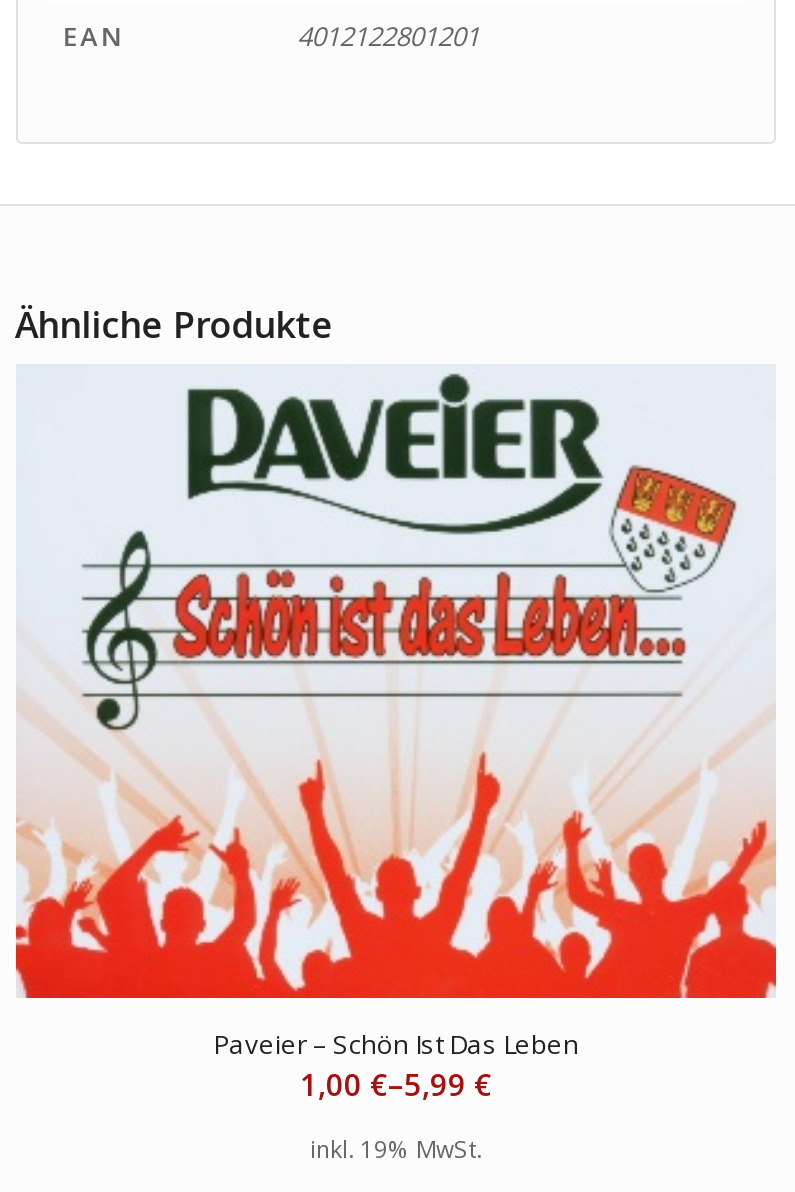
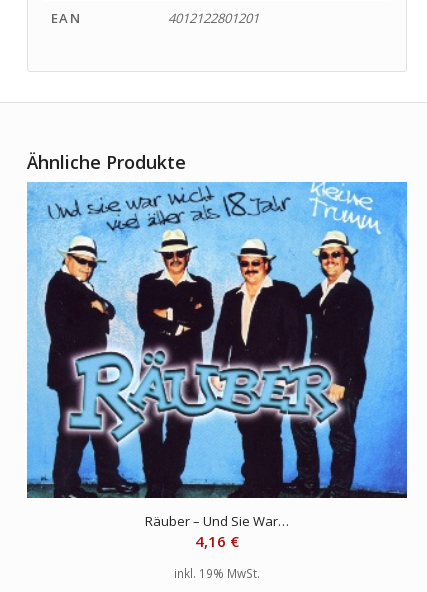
- [image]
- Paveier – Schön Ist Das Leben
- 1,00 €–5,99 €
+ [image]
+ Räuber – Und Sie War…
+ 4,16 €
